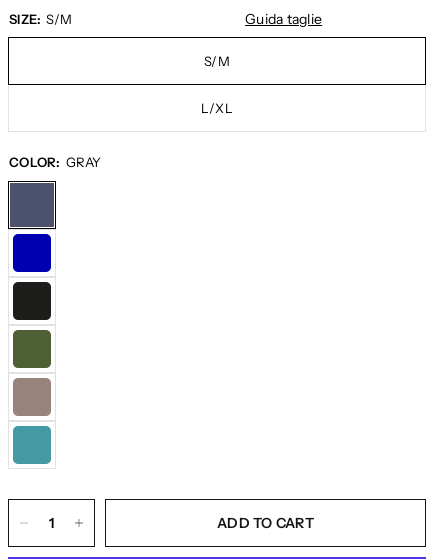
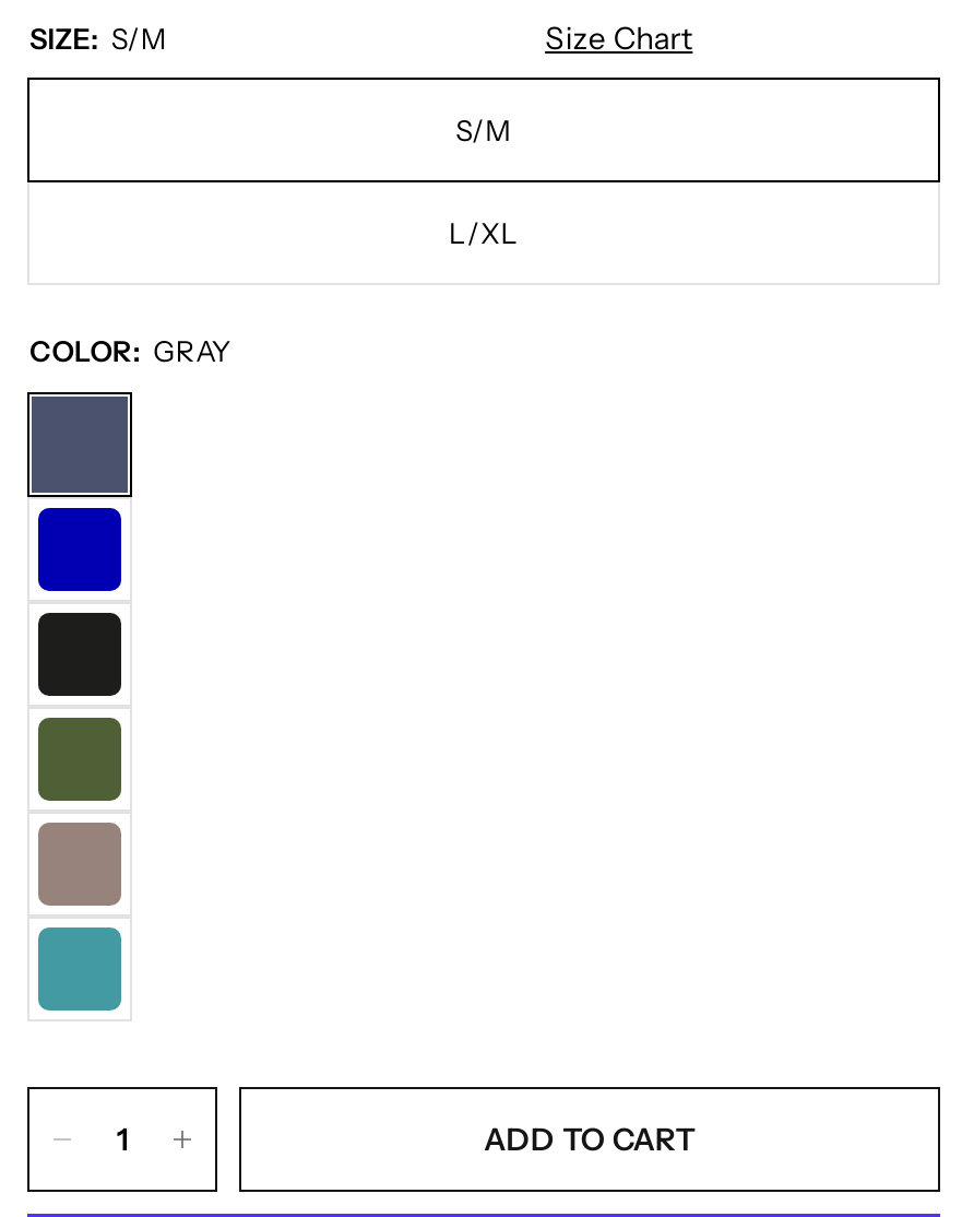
- Guida taglie
+ Size Chart
